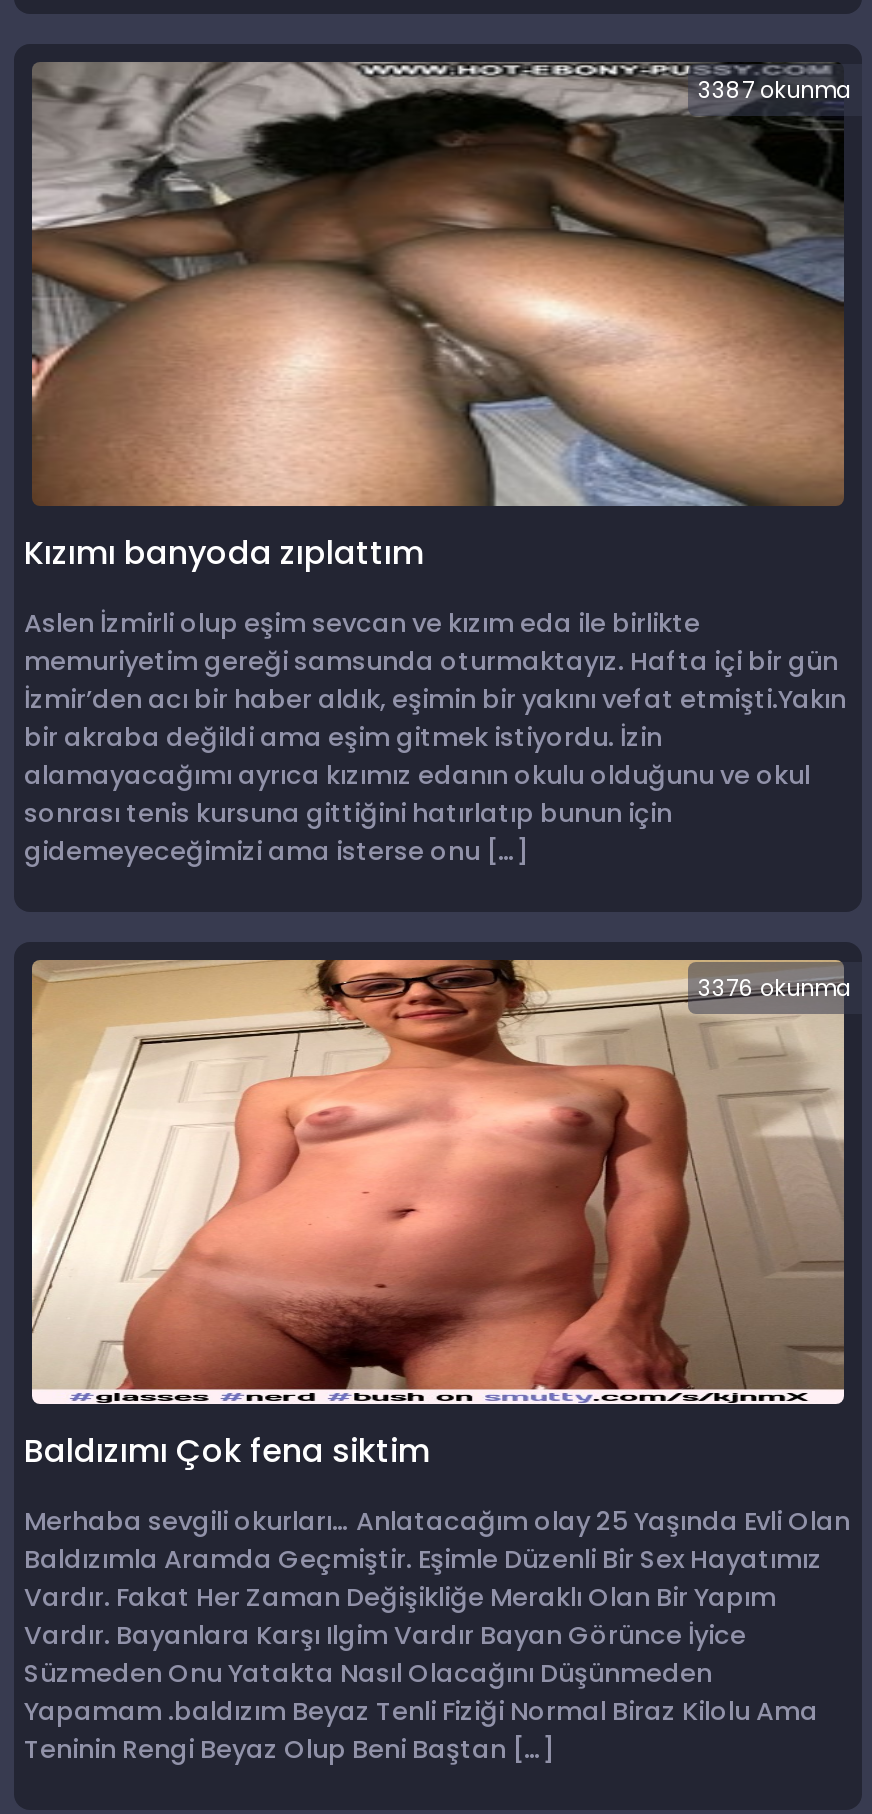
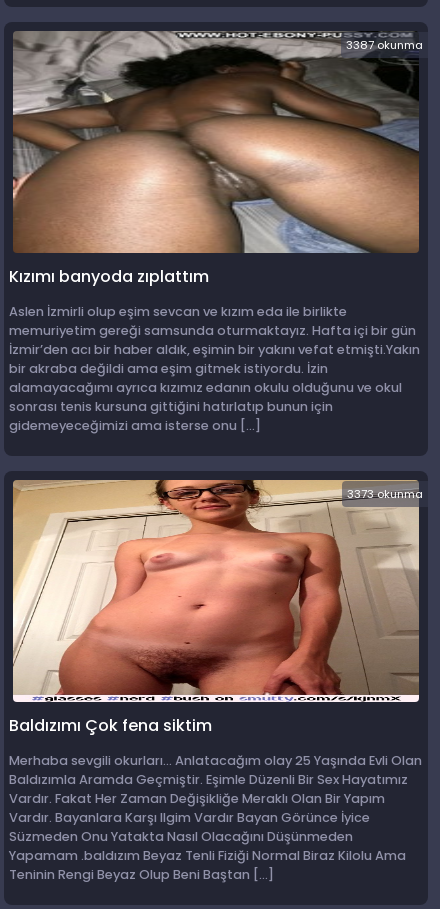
- 3376 okunma
+ 3373 okunma
